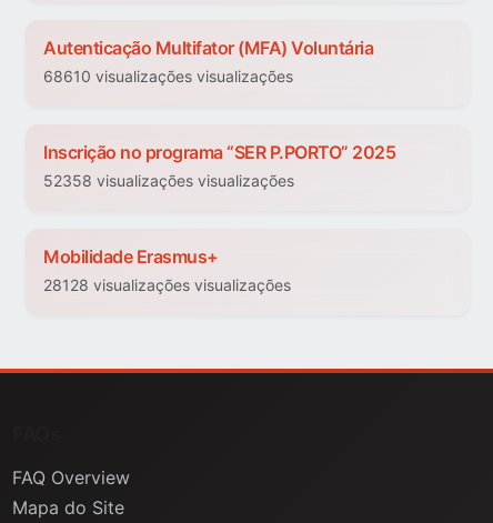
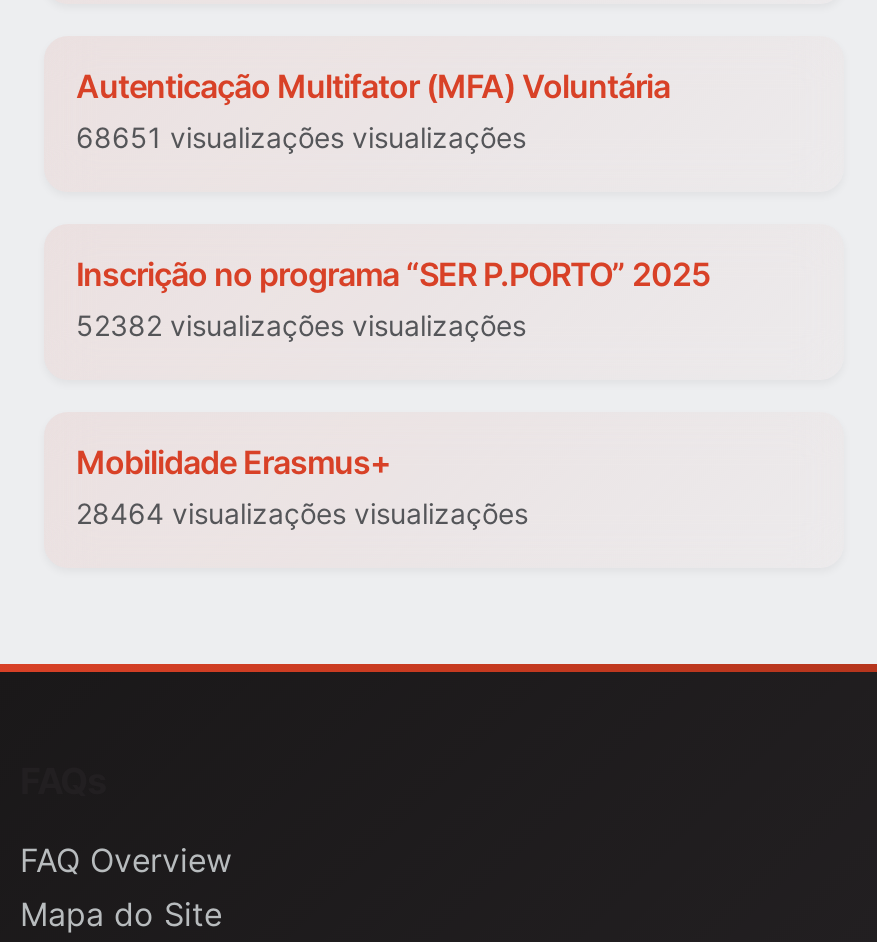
- 68610 visualizações visualizações
+ 68651 visualizações visualizações

- 52358 visualizações visualizações
+ 52382 visualizações visualizações

- 28128 visualizações visualizações
+ 28464 visualizações visualizações
